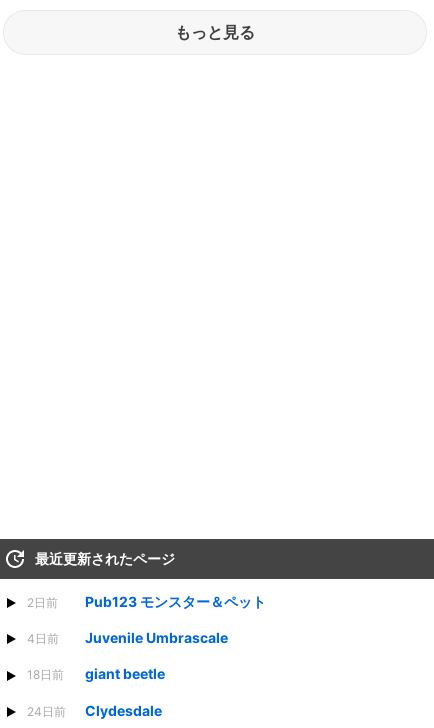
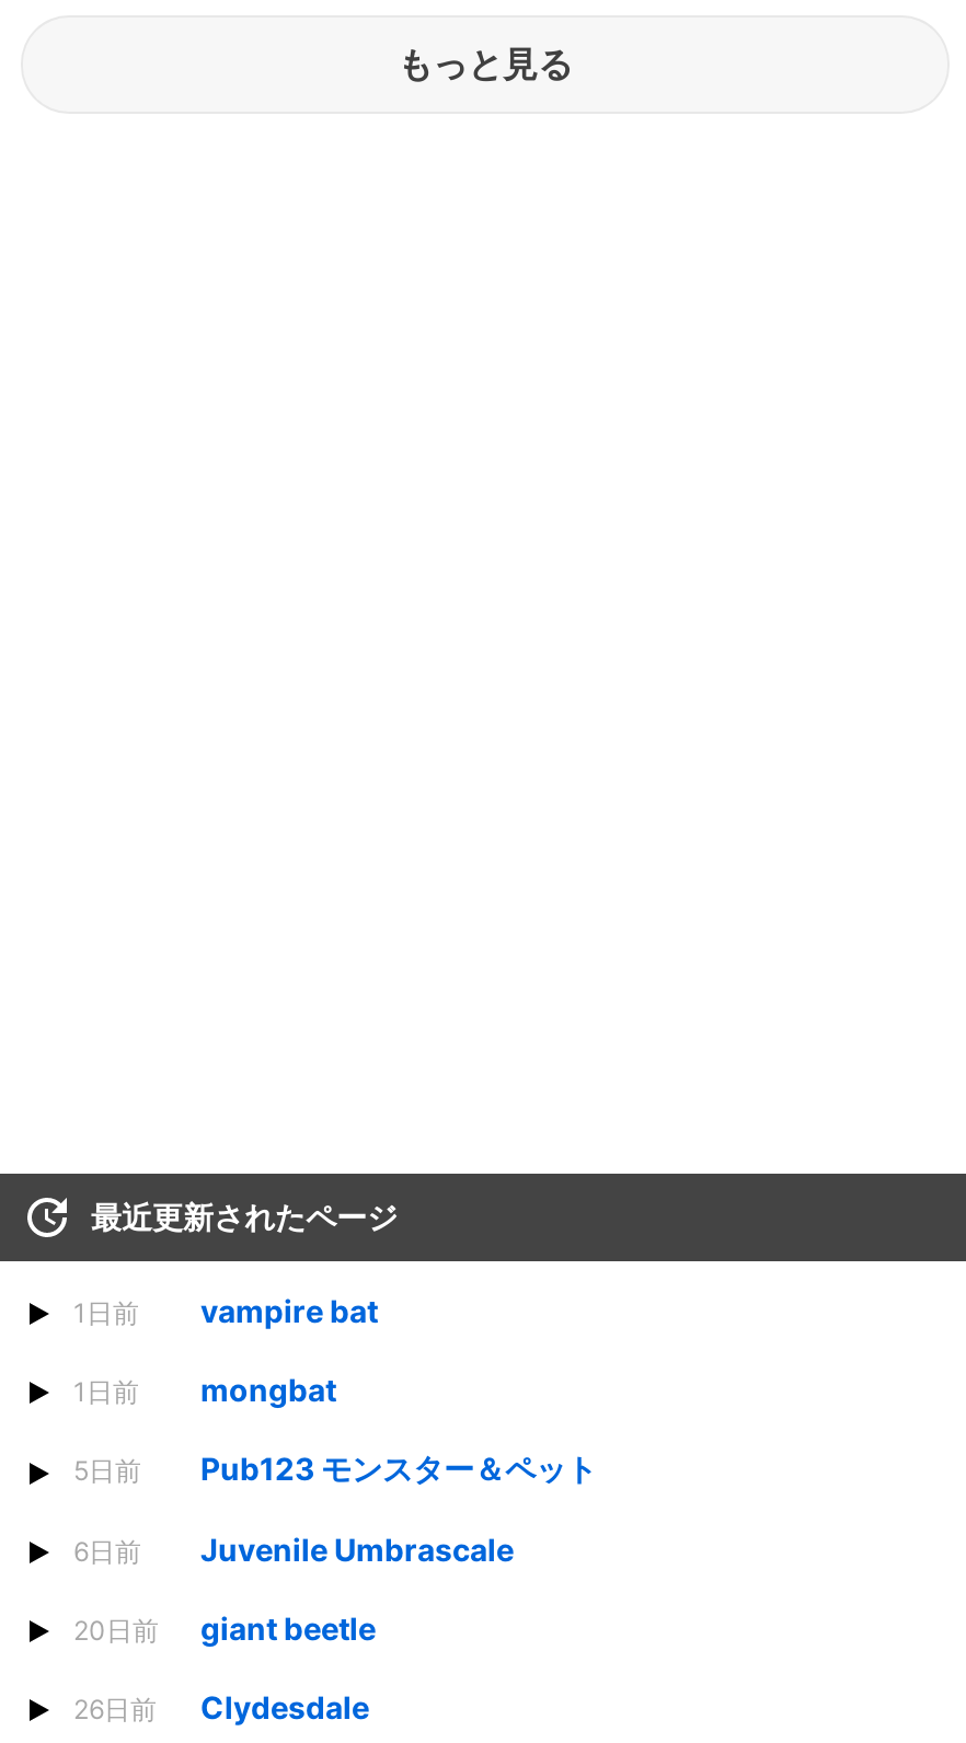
- 2日前
+ 1日前
+ vampire bat
+ 1日前
+ mongbat
+ 5日前

- 4日前 Juvenile Umbrascale
+ 6日前 Juvenile Umbrascale

- 18日前 giant beetle
+ 20日前 giant beetle

- 24日前 Clydesdale
+ 26日前 Clydesdale
